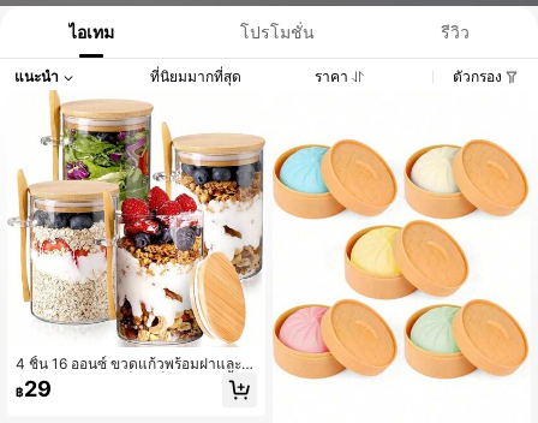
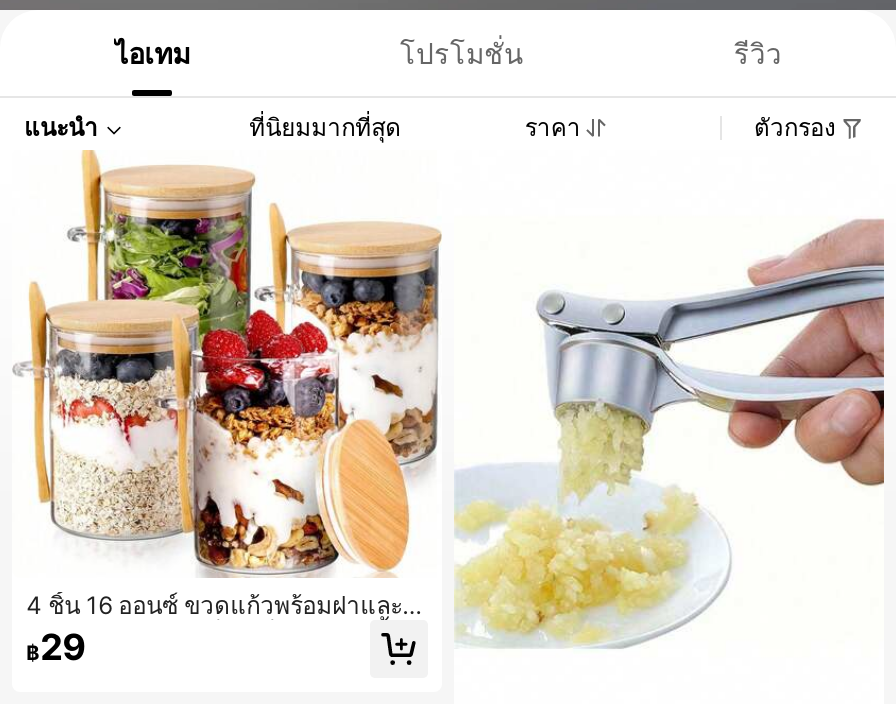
- [image]
+ [image]
